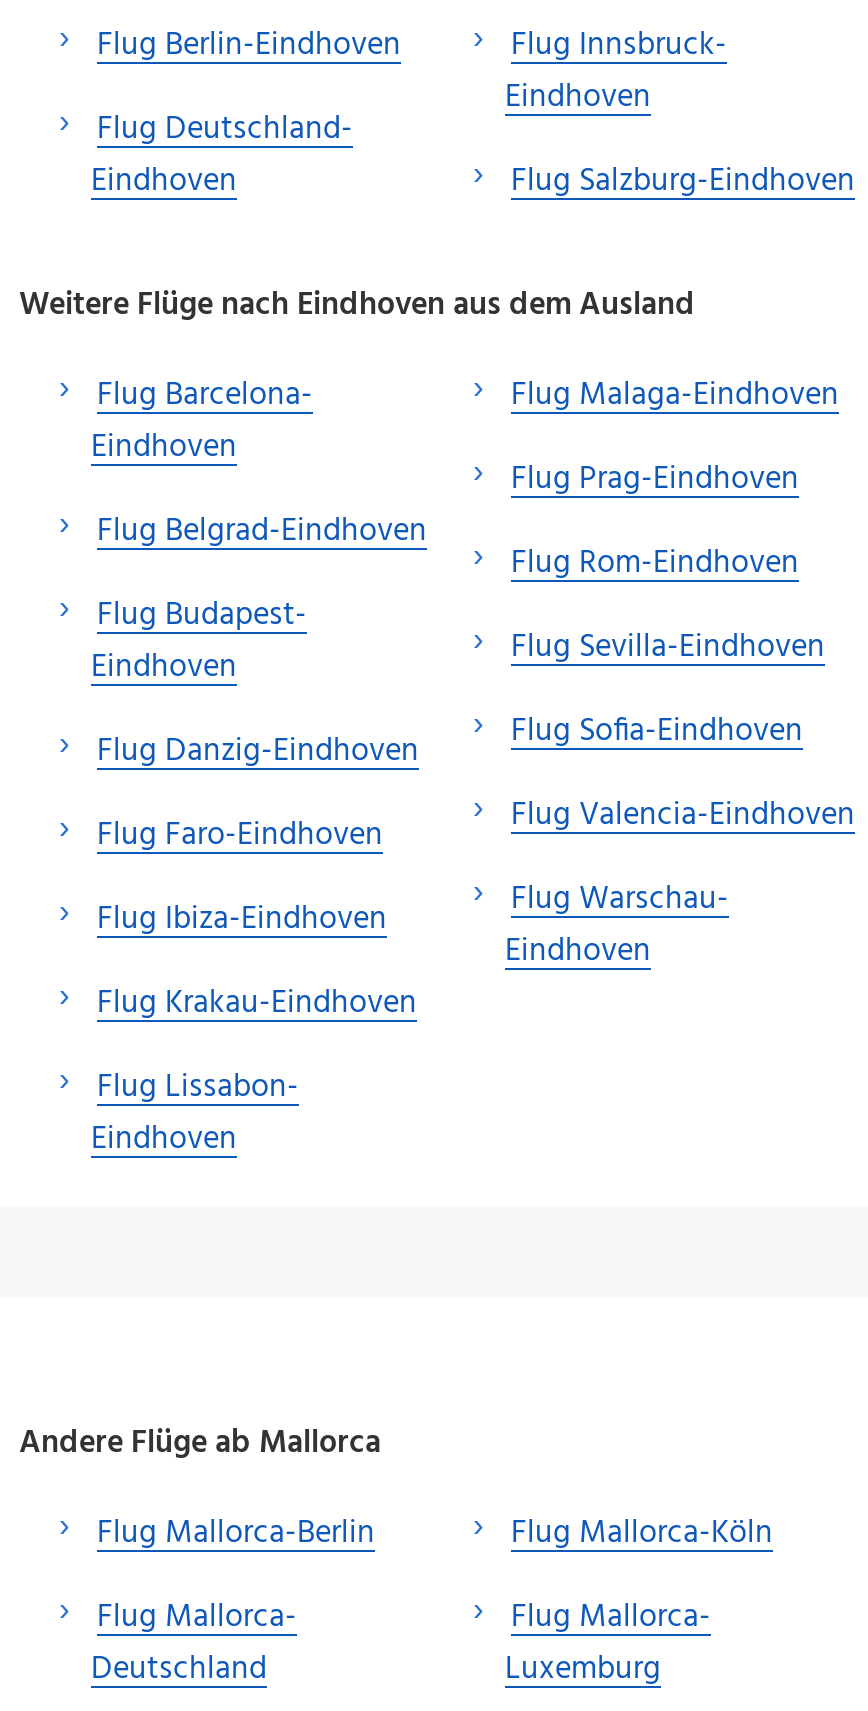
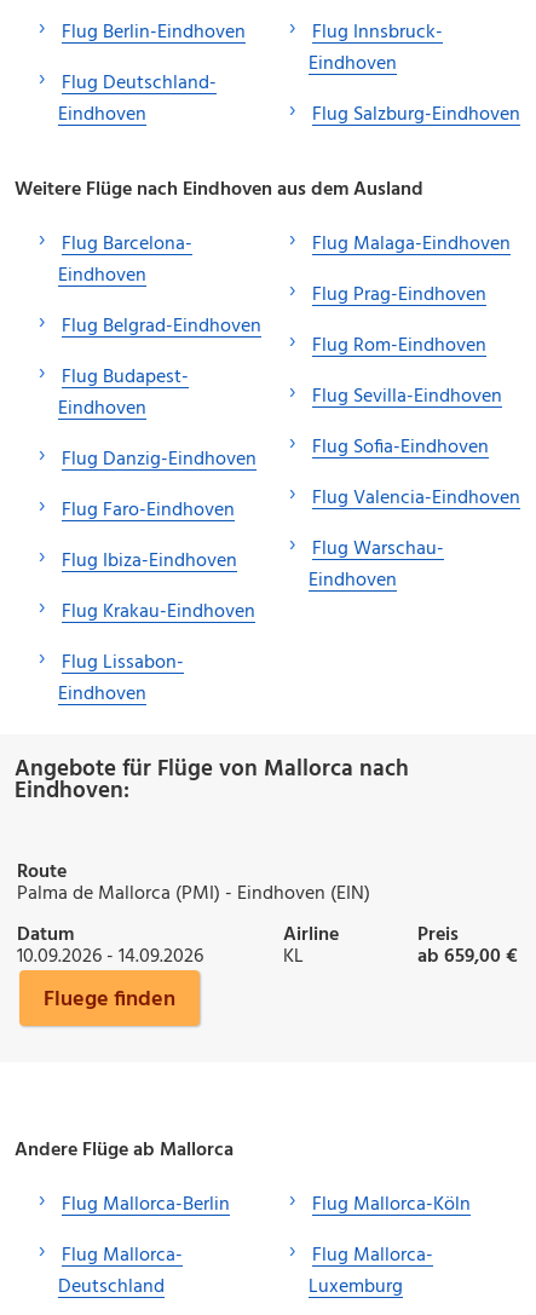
+ Angebote für Flüge von Mallorca nach
+ Eindhoven:
+ Route
+ Palma de Mallorca (PMI) - Eindhoven (EIN)
+ Datum
+ 10.09.2026 - 14.09.2026

+ Preis
+ ab 659,00 €
+ Fluege finden

+ Airline
+ KL
